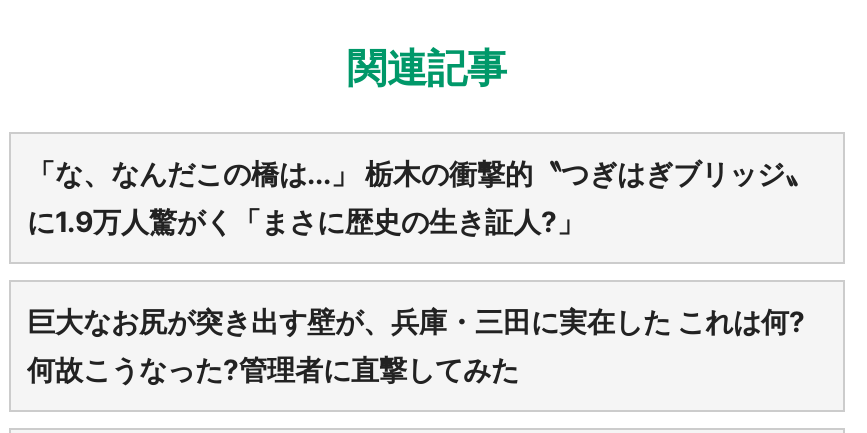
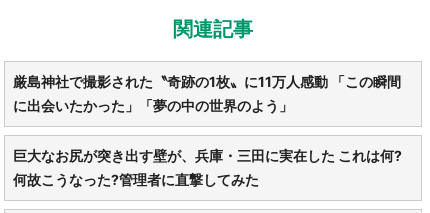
- 「な、なんだこの橋は...」 栃木の衝撃的〝つぎはぎブリッジ〟
- に1.9万人驚がく「まさに歴史の生き証人?」
+ 厳島神社で撮影された〝奇跡の1枚〟に11万人感動 「この瞬間
+ に出会いたかった」「夢の中の世界のよう」
